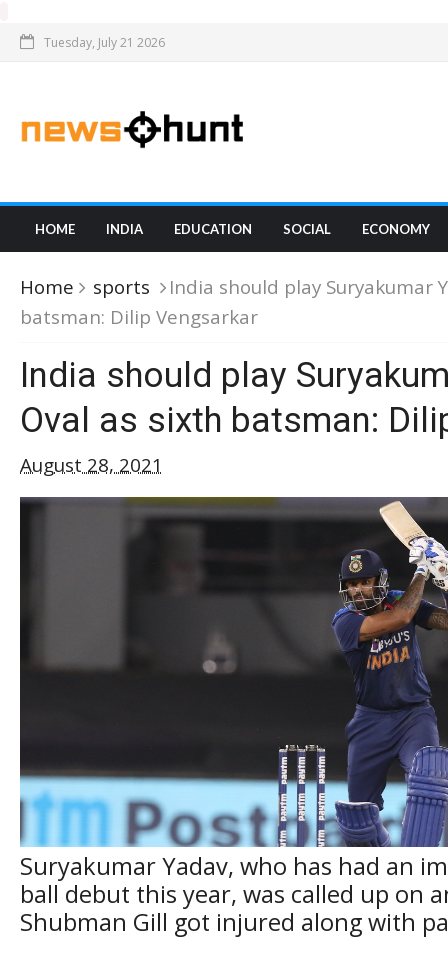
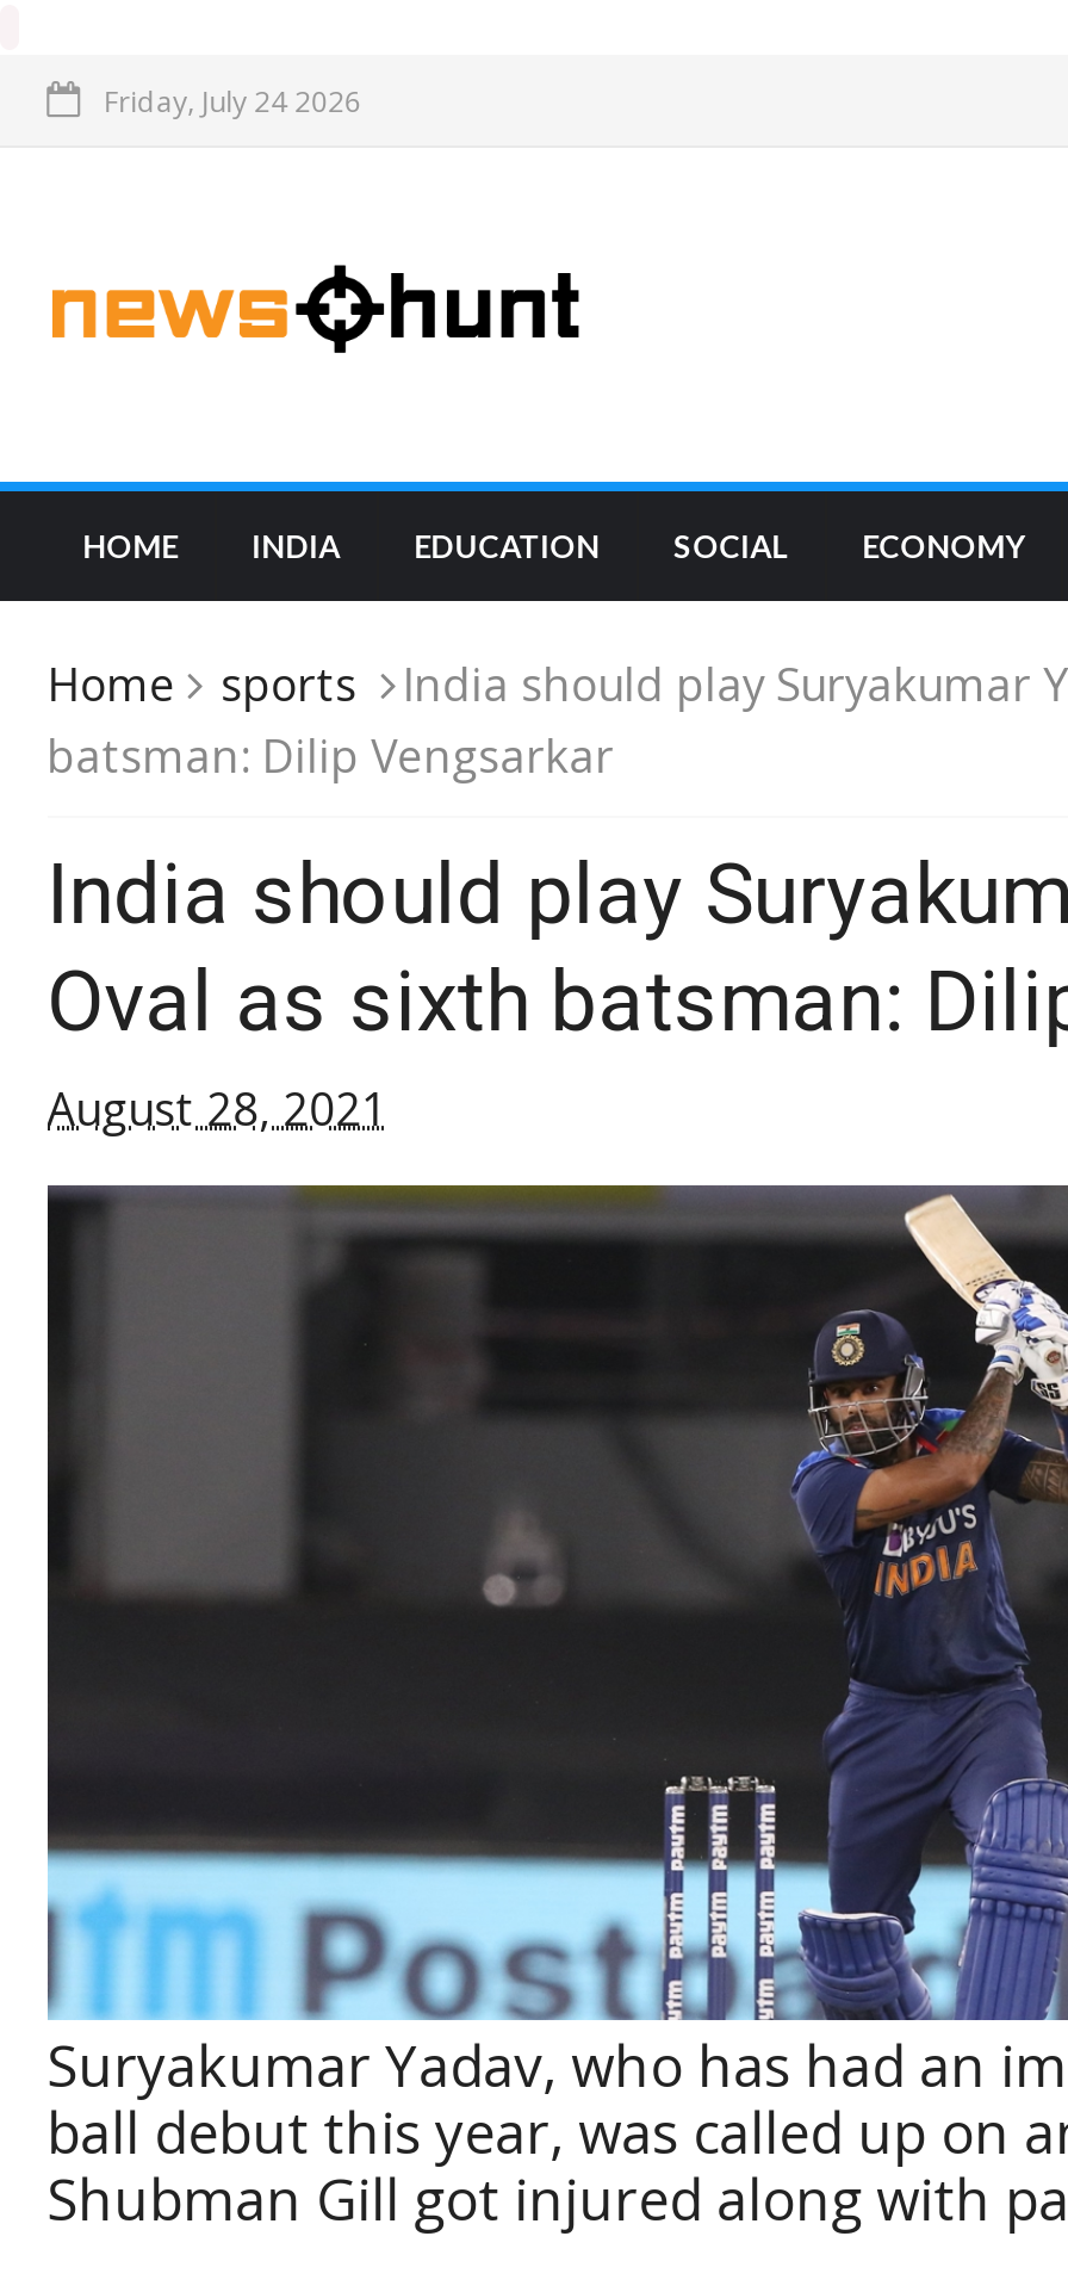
- Tuesday, July 21 2026
+ Friday, July 24 2026
